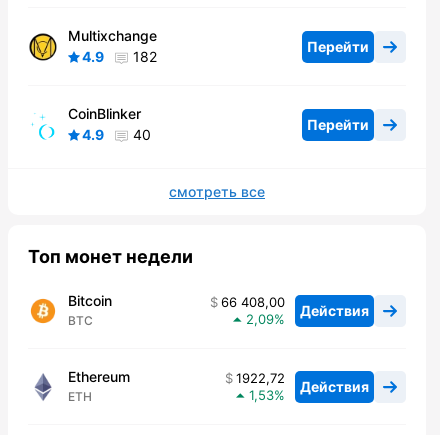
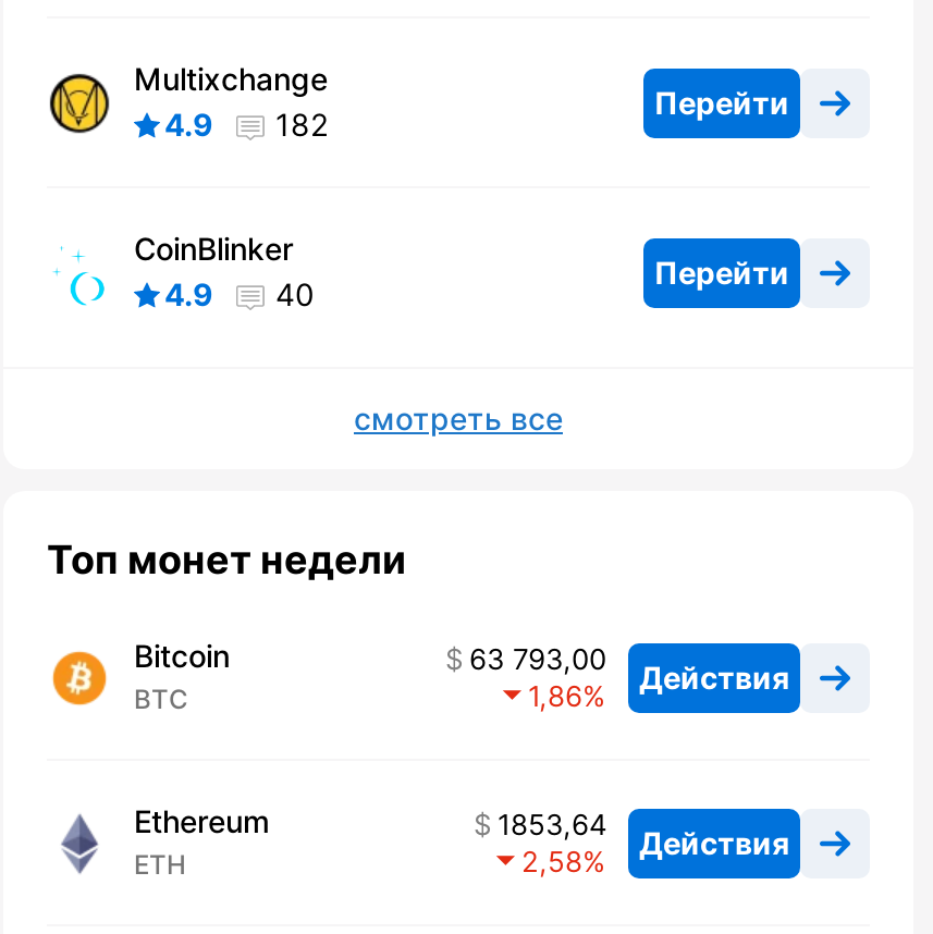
- 66 408,00 Действия
+ 63 793,00 Действия

- 2,09
+ 1,86

- 1922,72 Действия
+ 1853,64 Действия

- 1,53
+ 2,58
